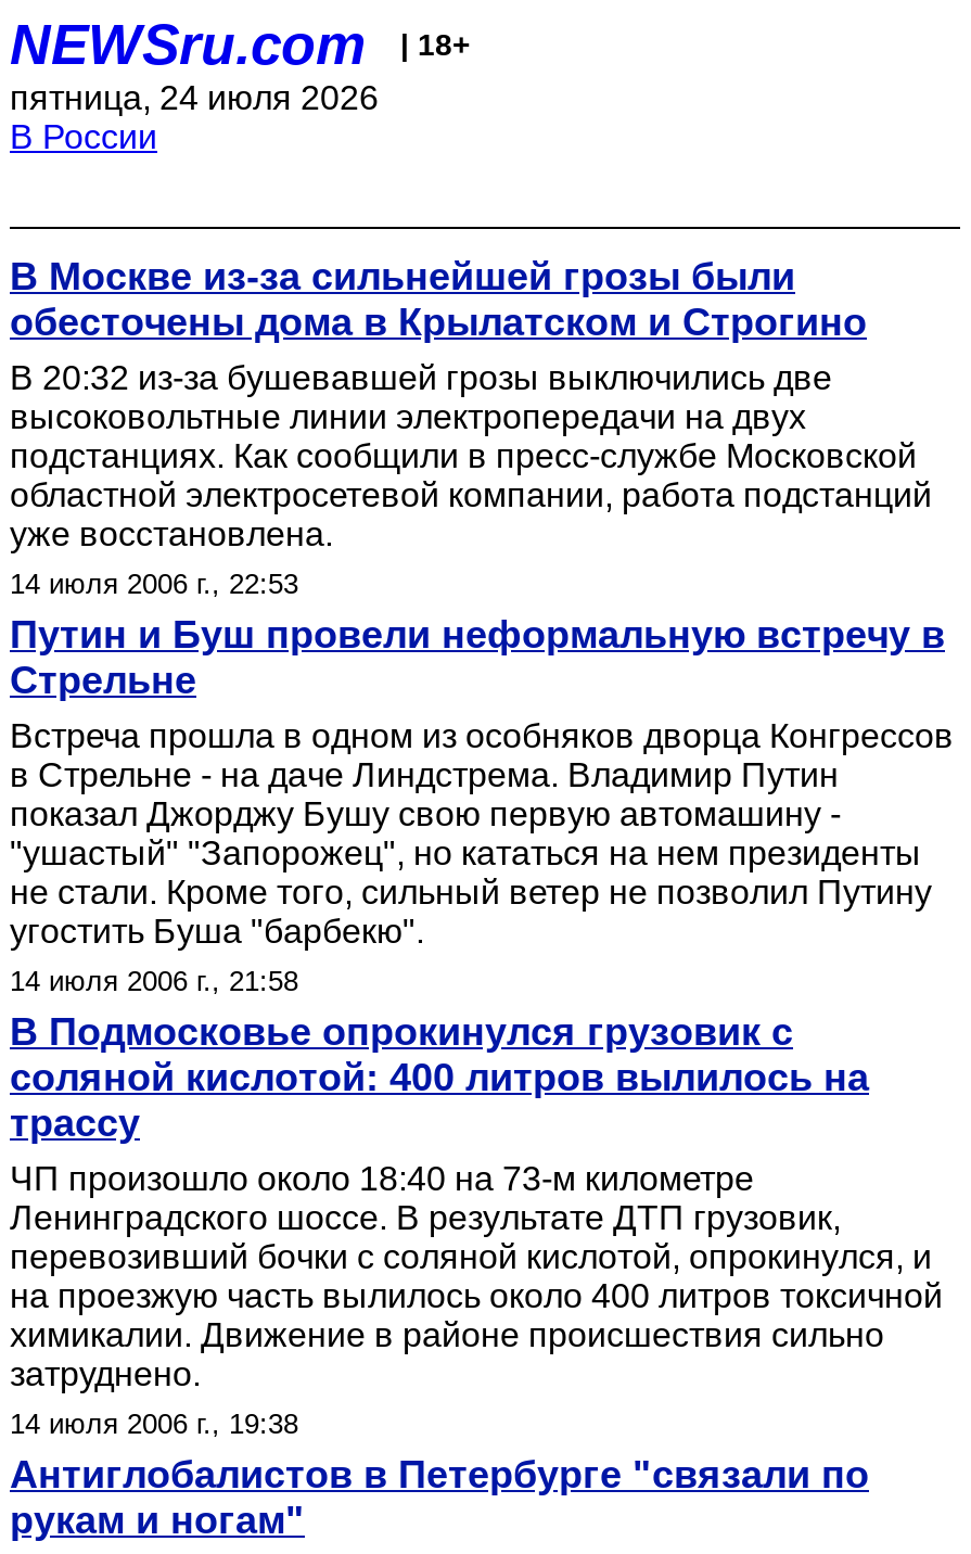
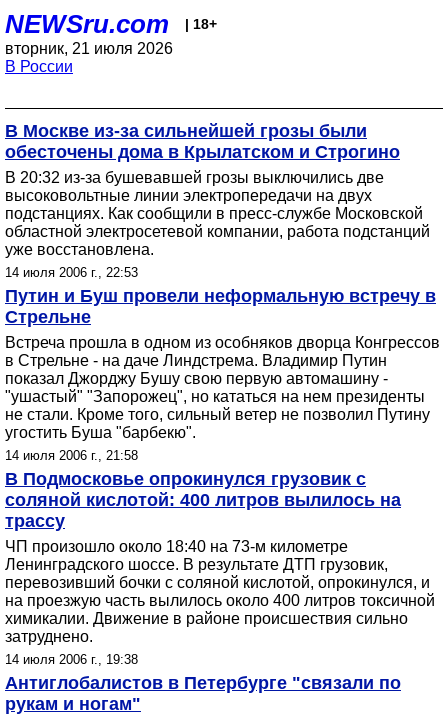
- пятница, 24 июля 2026
+ вторник, 21 июля 2026
